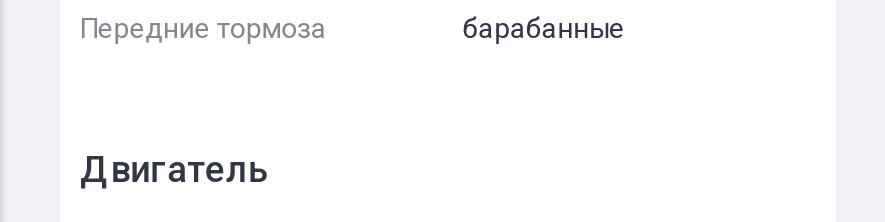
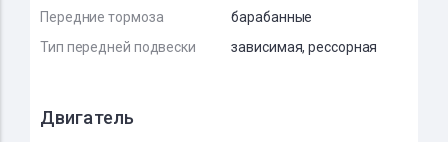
+ Тип передней подвески
+ зависимая, рессорная
